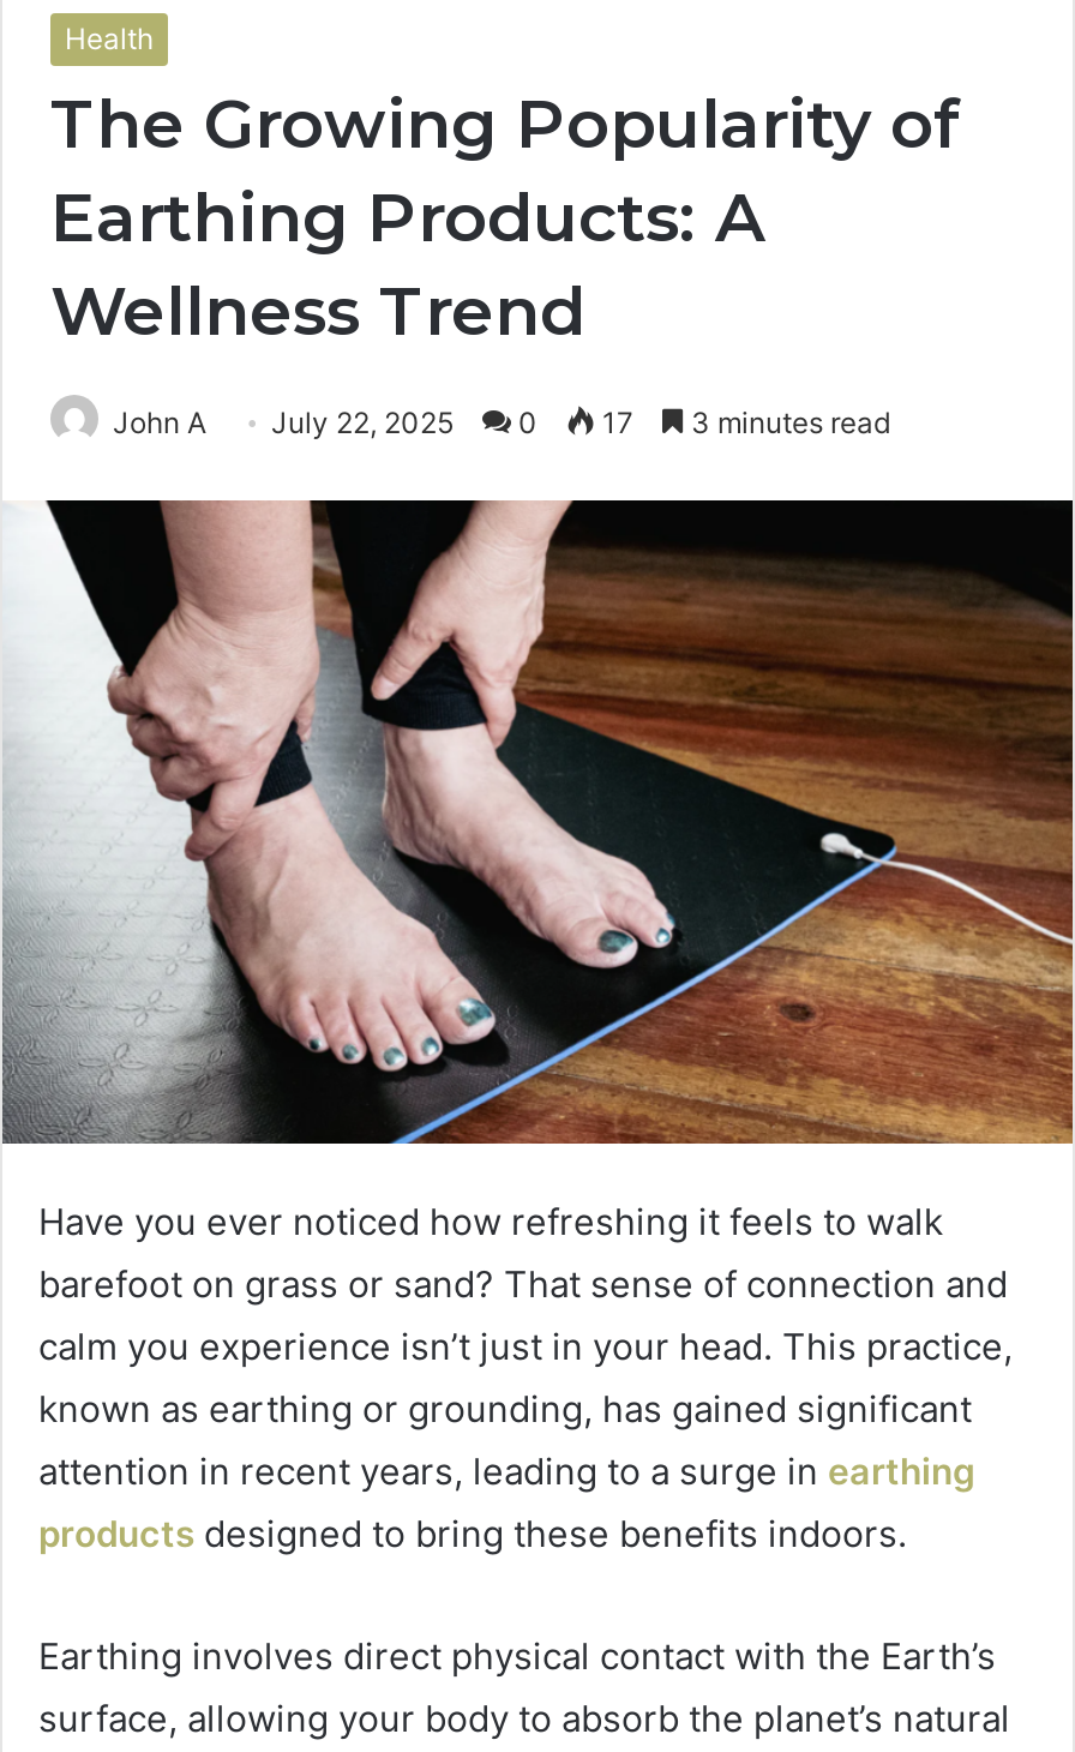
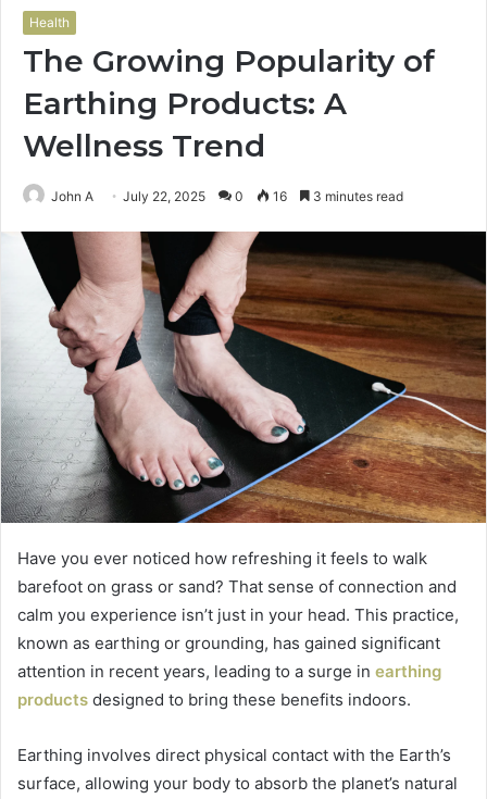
- John A July 22, 2025 0 17 3 minutes read
+ John A July 22, 2025 0 16 3 minutes read
